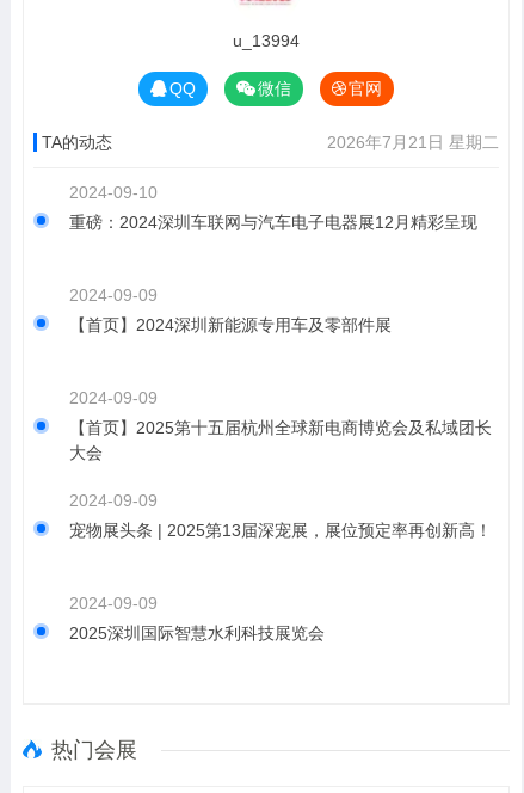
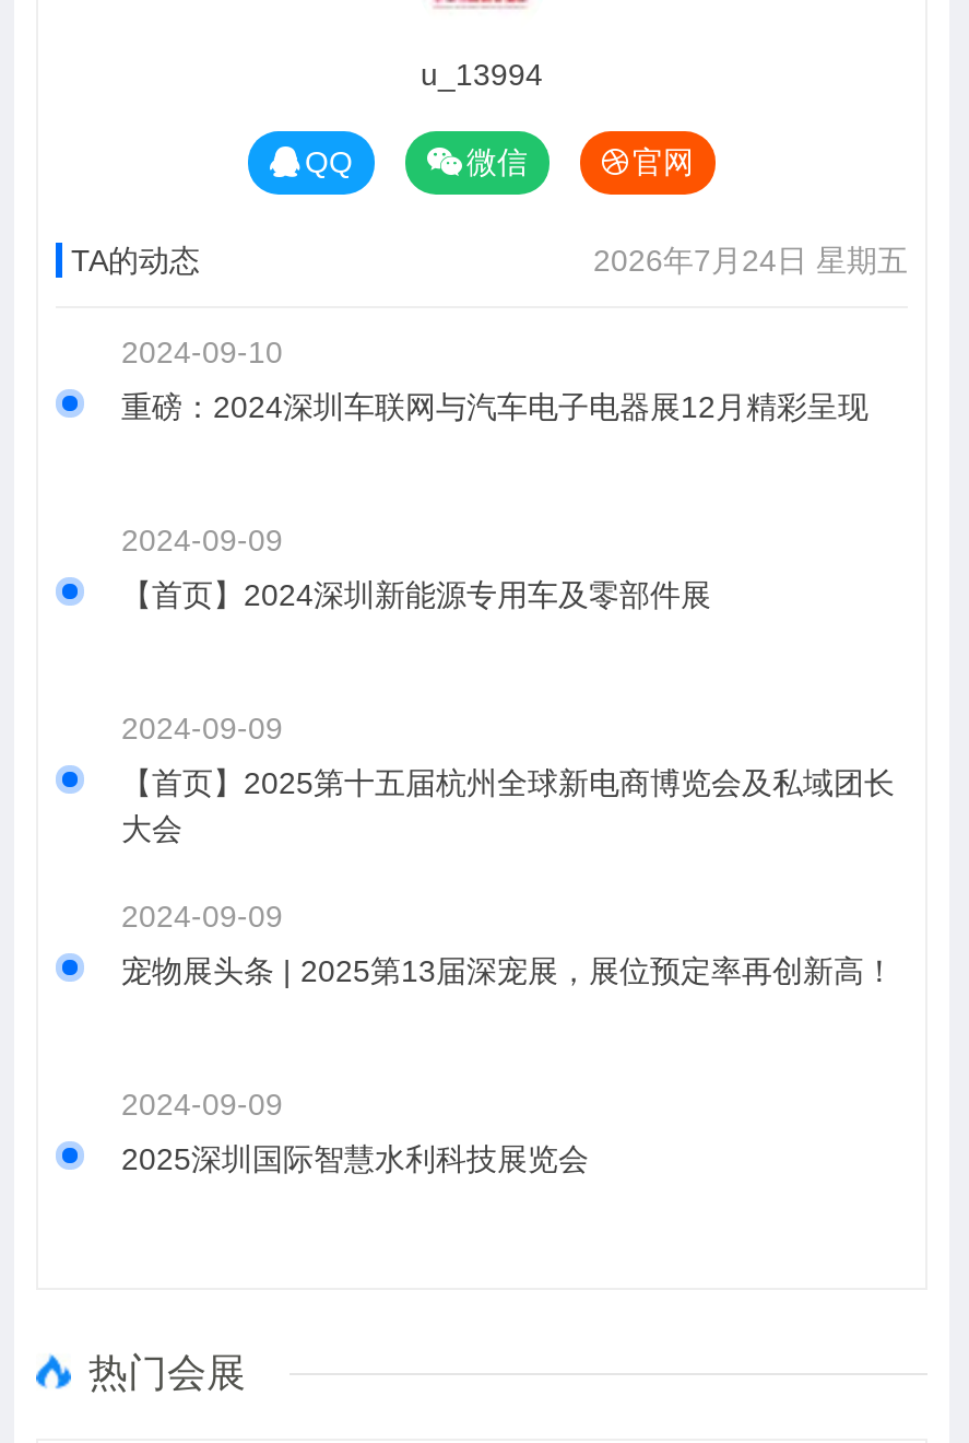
- 2026年7月21日 星期二
+ 2026年7月24日 星期五
